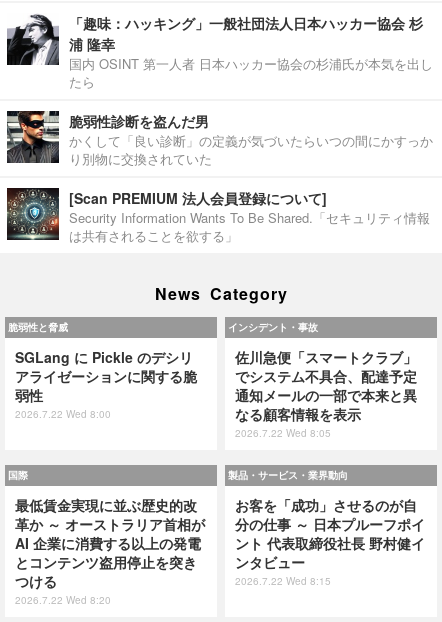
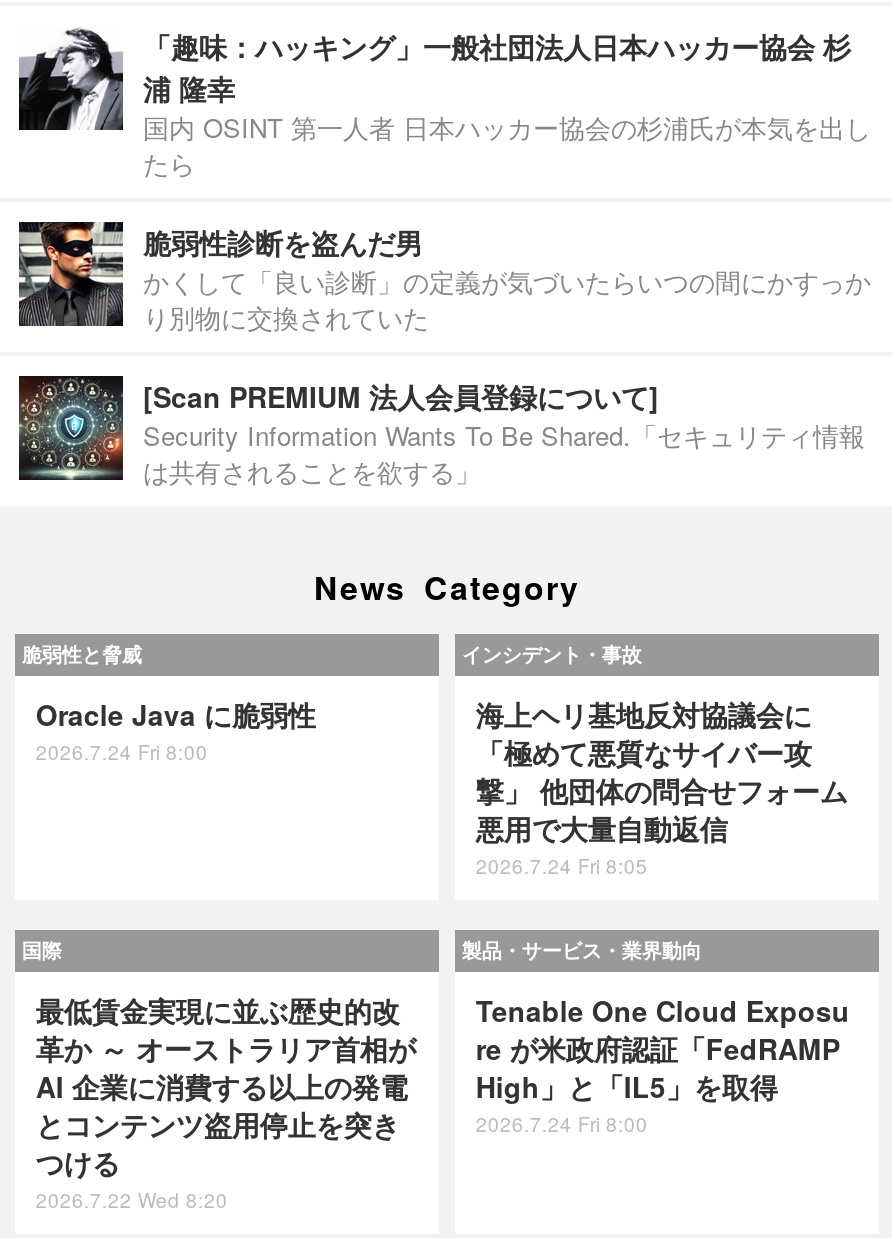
- SGLang に Pickle のデシリ
- アライゼーションに関する脆
- 弱性
- 2026.7.22 Wed 8:00
+ Oracle Java に脆弱性
+ 2026.7.24 Fri 8:00

- 佐川急便「スマートクラブ」
- でシステム不具合、配達予定
- 通知メールの一部で本来と異
- なる顧客情報を表示
- 2026.7.22 Wed 8:05
+ 海上ヘリ基地反対協議会に
+ 「極めて悪質なサイバー攻
+ 撃」 他団体の問合せフォーム
+ 悪用で大量自動返信
+ 2026.7.24 Fri 8:05

- お客を「成功」させるのが自
- 分の仕事 ～ 日本プルーフポイ
- ント 代表取締役社長 野村健イ
- ンタビュー
- 2026.7.22 Wed 8:15
+ Tenable One Cloud Exposu
+ re が米政府認証「FedRAMP
+ High」と「IL5」を取得
+ 2026.7.24 Fri 8:00
